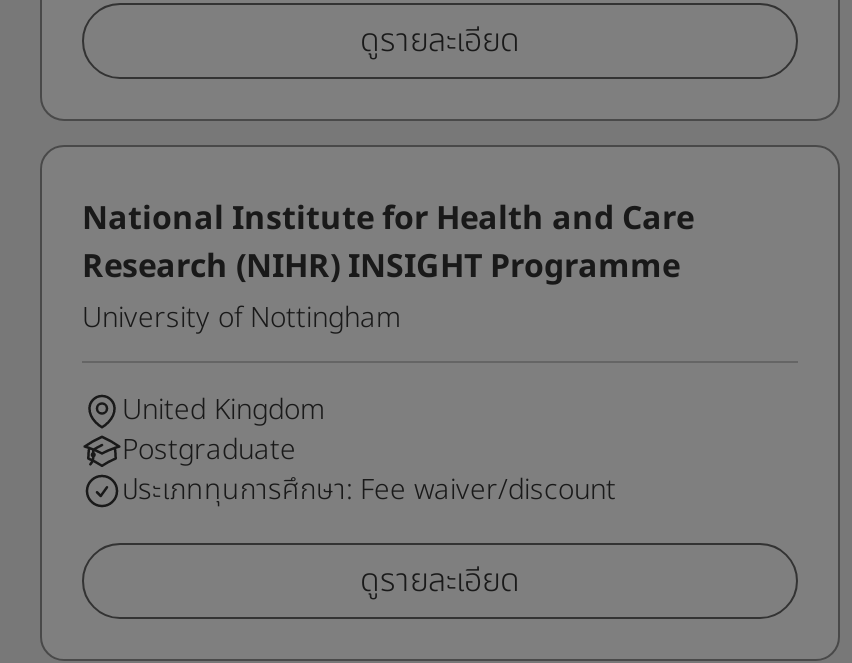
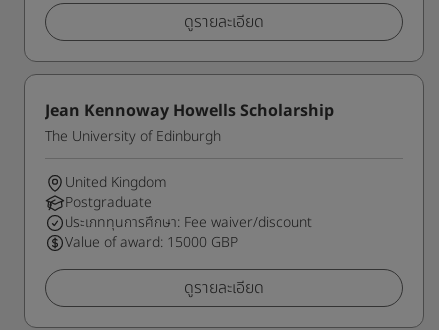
- National Institute for Health and Care
- Research (NIHR) INSIGHT Programme
- University of Nottingham
+ Jean Kennoway Howells Scholarship
+ The University of Edinburgh

moved up: United Kingdom | Postgraduate | ประเภททุนการศึกษา: Fee waiver/discount

+ Value of award: 15000 GBP
